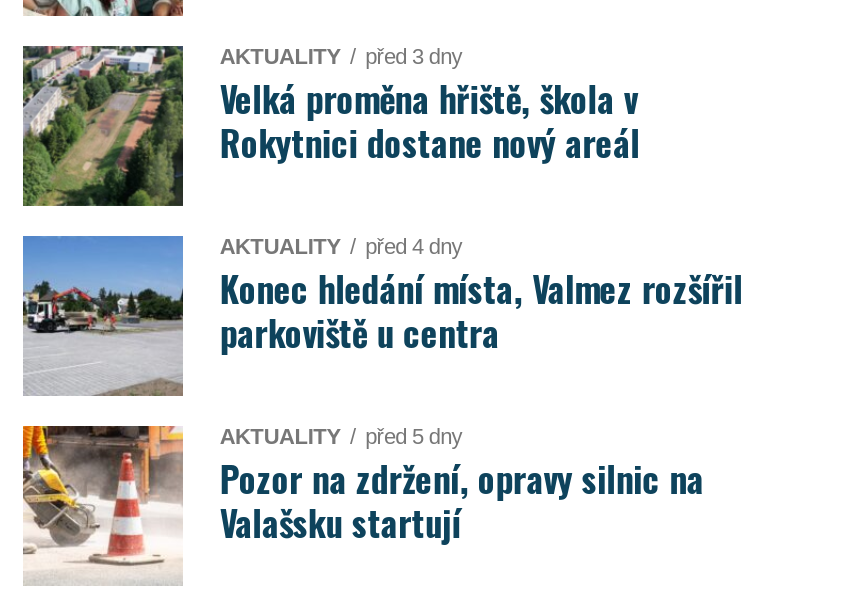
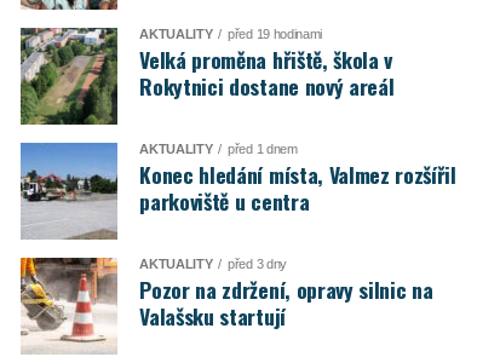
- před 3 dny
+ před 19 hodinami

- AKTUALITY před 4 dny
+ AKTUALITY před 1 dnem

- AKTUALITY před 5 dny
+ AKTUALITY před 3 dny
